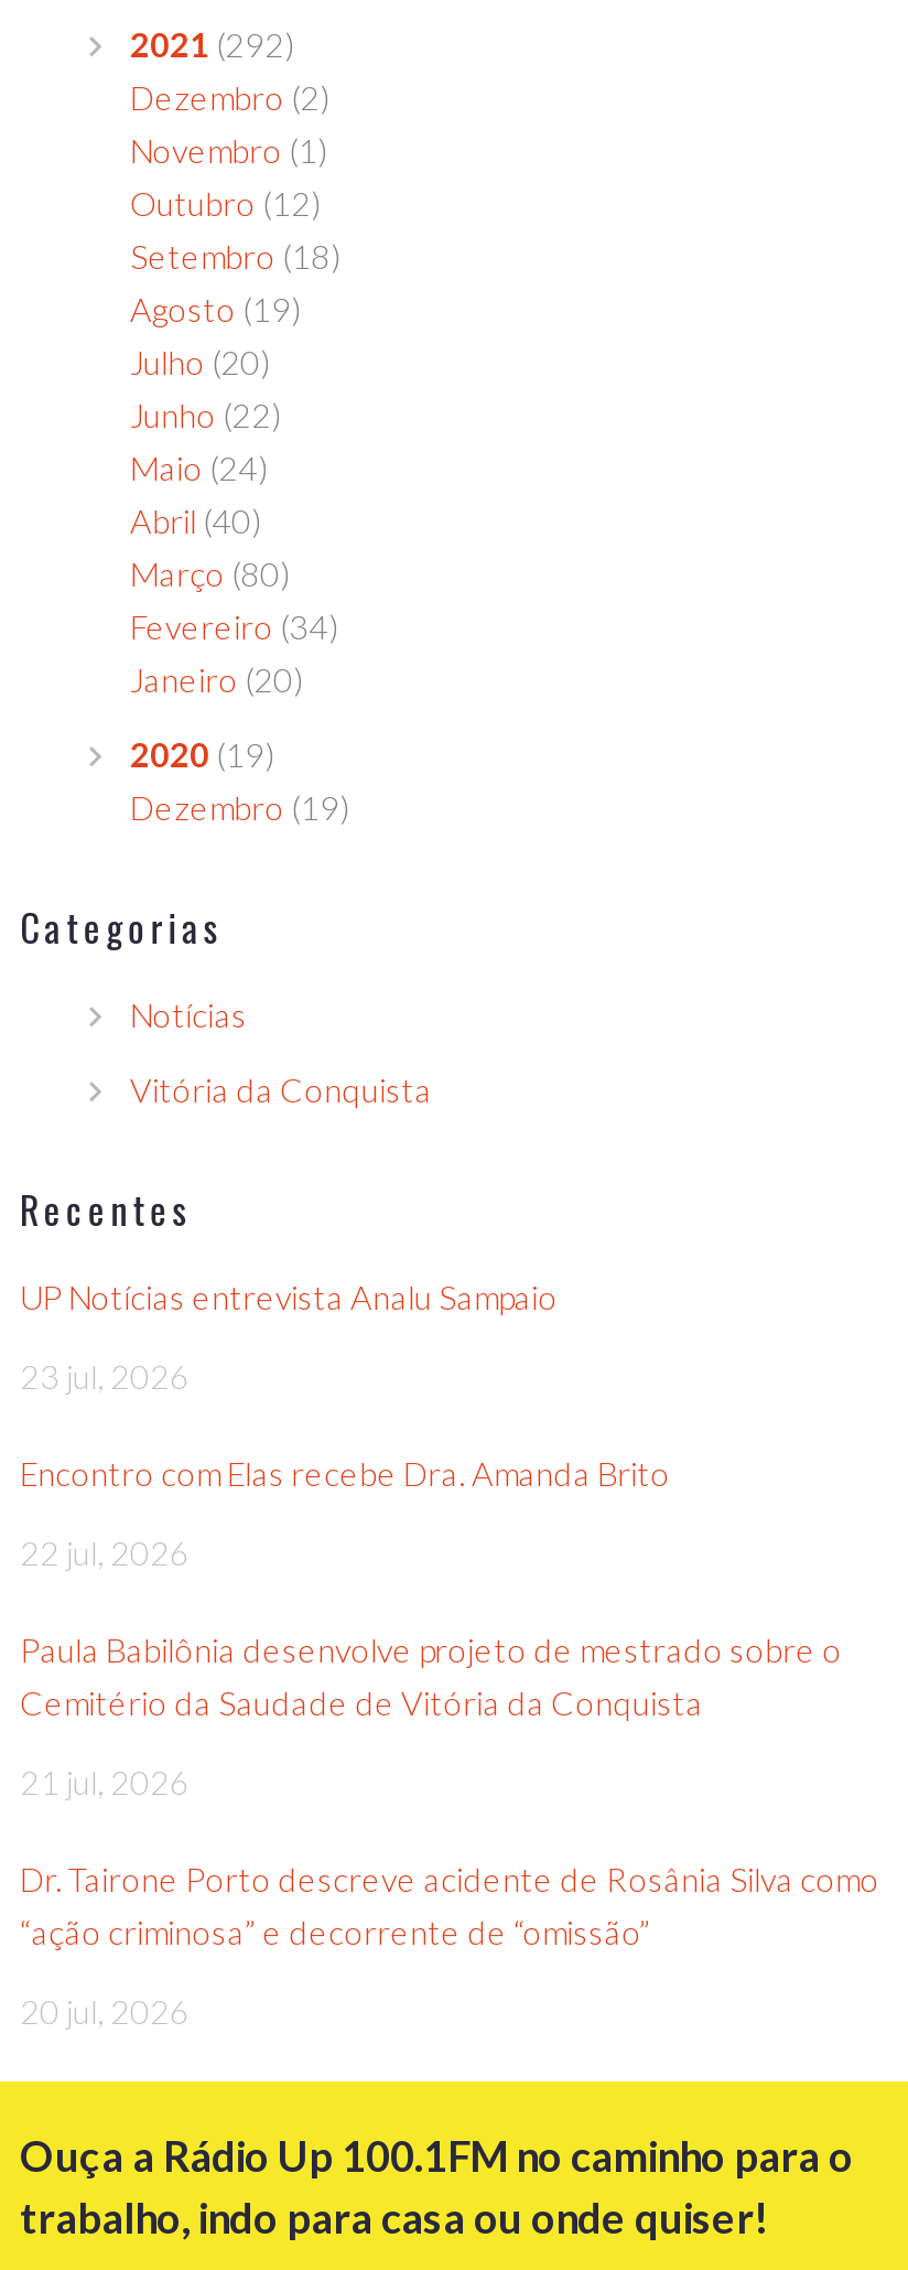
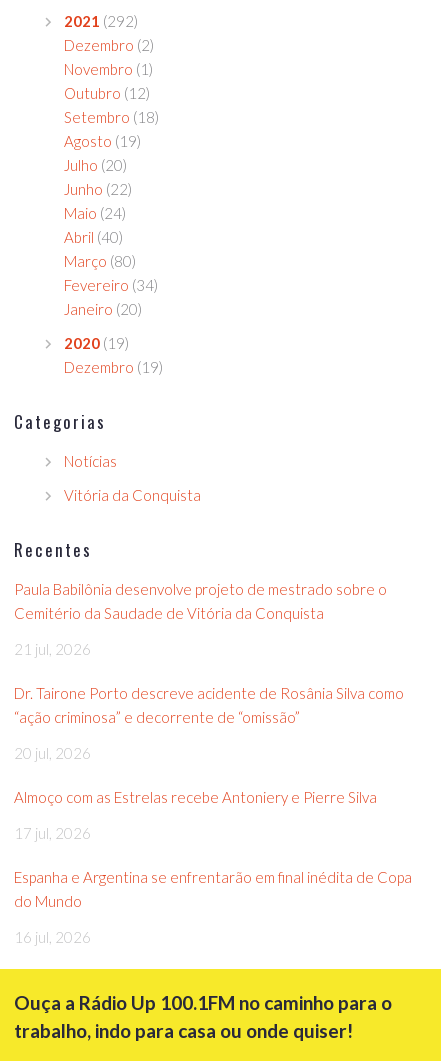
- UP Notícias entrevista Analu Sampaio
- 23 jul, 2026
- Encontro com Elas recebe Dra. Amanda Brito
- 22 jul, 2026

moved up: Paula Babilônia desenvolve projeto de mestrado sobre o | Cemitério da Saudade de Vitória da Conquista | 21 jul, 2026 | Dr. Tairone Porto descreve acidente de Rosânia Silva como | “ação criminosa” e decorrente de “omissão” | 20 jul, 2026

+ Almoço com as Estrelas recebe Antoniery e Pierre Silva
+ 17 jul, 2026
+ Espanha e Argentina se enfrentarão em final inédita de Copa
+ do Mundo
+ 16 jul, 2026
